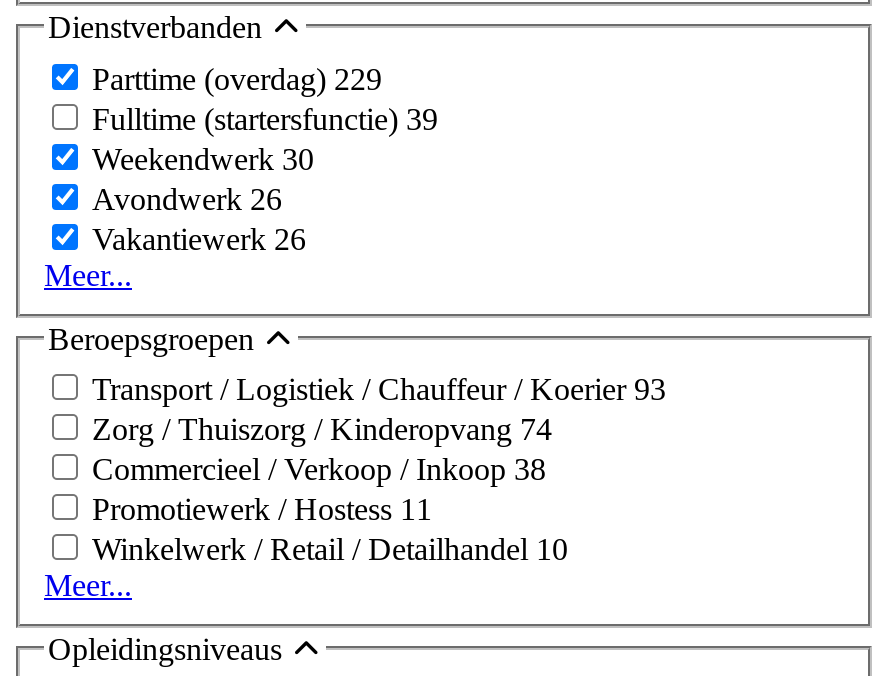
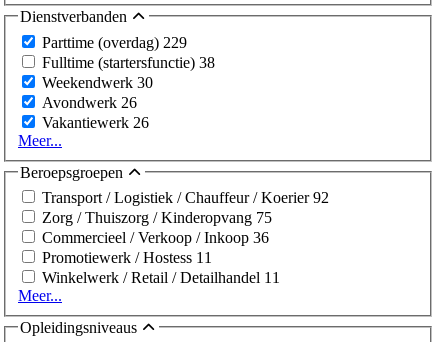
- Fulltime (startersfunctie) 39
+ Fulltime (startersfunctie) 38

- Transport / Logistiek / Chauffeur / Koerier 93
+ Transport / Logistiek / Chauffeur / Koerier 92

- Zorg / Thuiszorg / Kinderopvang 74
+ Zorg / Thuiszorg / Kinderopvang 75

- Commercieel / Verkoop / Inkoop 38
+ Commercieel / Verkoop / Inkoop 36

- Winkelwerk / Retail / Detailhandel 10
+ Winkelwerk / Retail / Detailhandel 11
